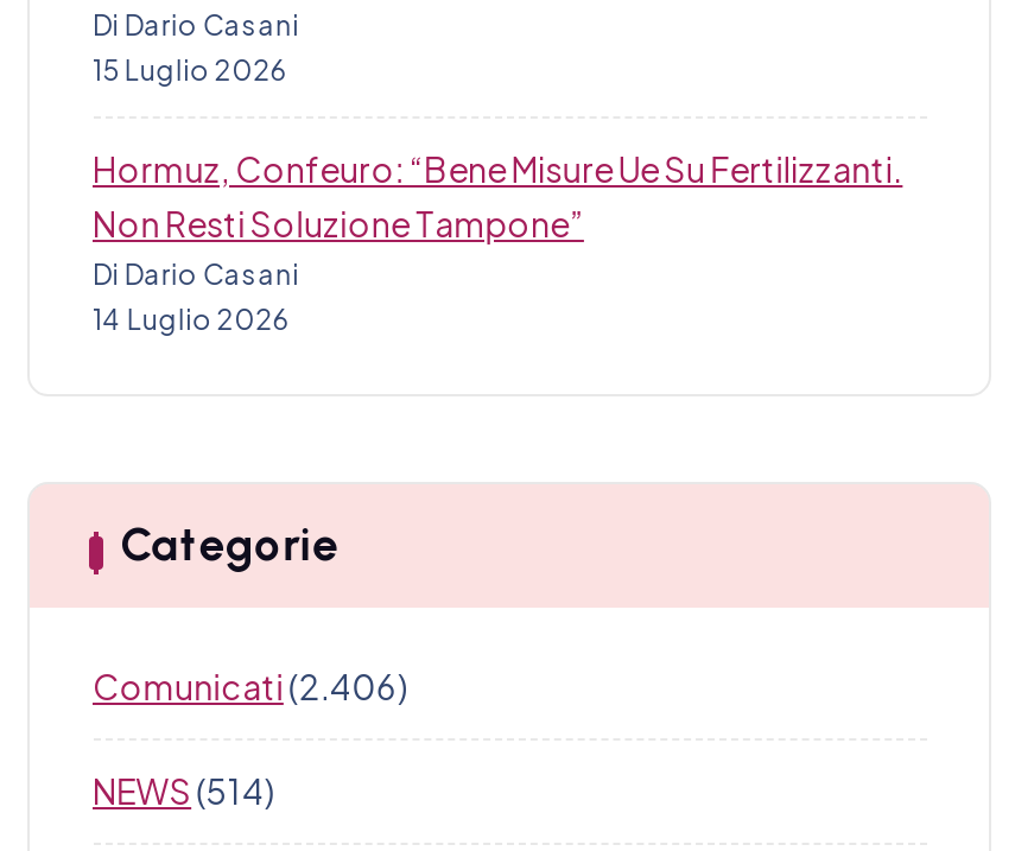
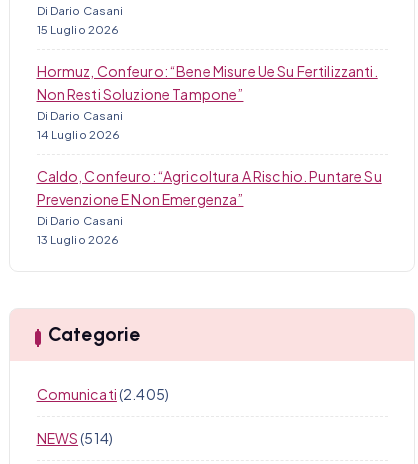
+ Caldo, Confeuro: “Agricoltura A Rischio. Puntare Su
+ Prevenzione E Non Emergenza”
+ Di Dario Casani
+ 13 Luglio 2026

- Comunicati (2.406)
+ Comunicati (2.405)
